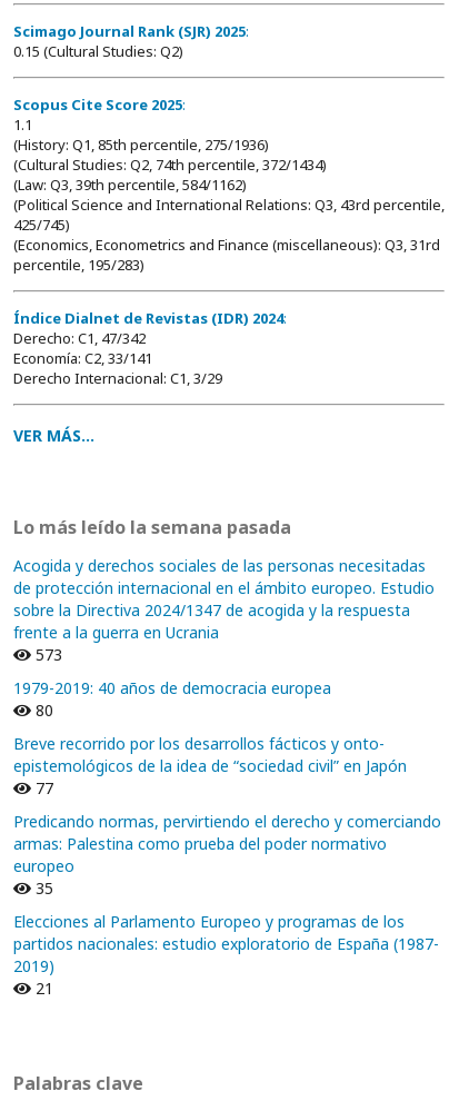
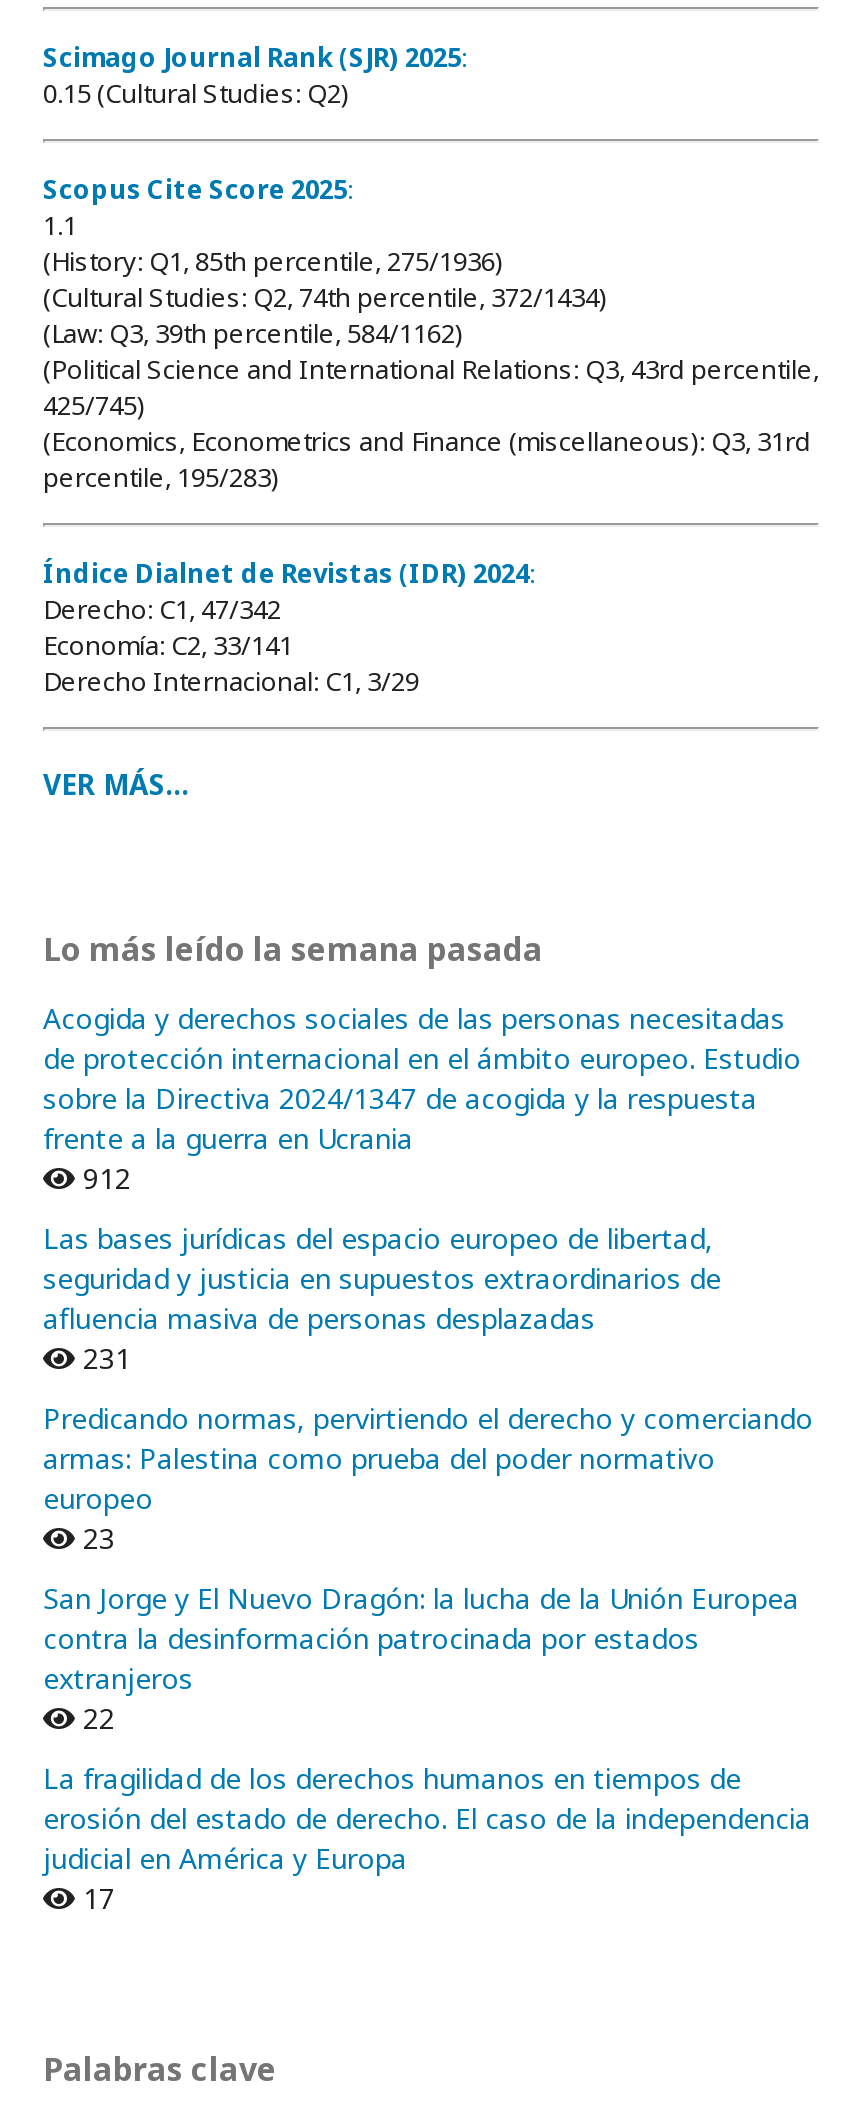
- 573
- 1979-2019: 40 años de democracia europea
- 80
- Breve recorrido por los desarrollos fácticos y onto-
- epistemológicos de la idea de “sociedad civil” en Japón
- 77
+ 912
+ Las bases jurídicas del espacio europeo de libertad,
+ seguridad y justicia en supuestos extraordinarios de
+ afluencia masiva de personas desplazadas
+ 231

moved up: Predicando normas, pervirtiendo el derecho y comerciando | armas: Palestina como prueba del poder normativo | europeo

- 35
- Elecciones al Parlamento Europeo y programas de los
- partidos nacionales: estudio exploratorio de España (1987-
- 2019)
- 21
+ 23
+ San Jorge y El Nuevo Dragón: la lucha de la Unión Europea
+ contra la desinformación patrocinada por estados
+ extranjeros
+ 22
+ La fragilidad de los derechos humanos en tiempos de
+ erosión del estado de derecho. El caso de la independencia
+ judicial en América y Europa
+ 17
